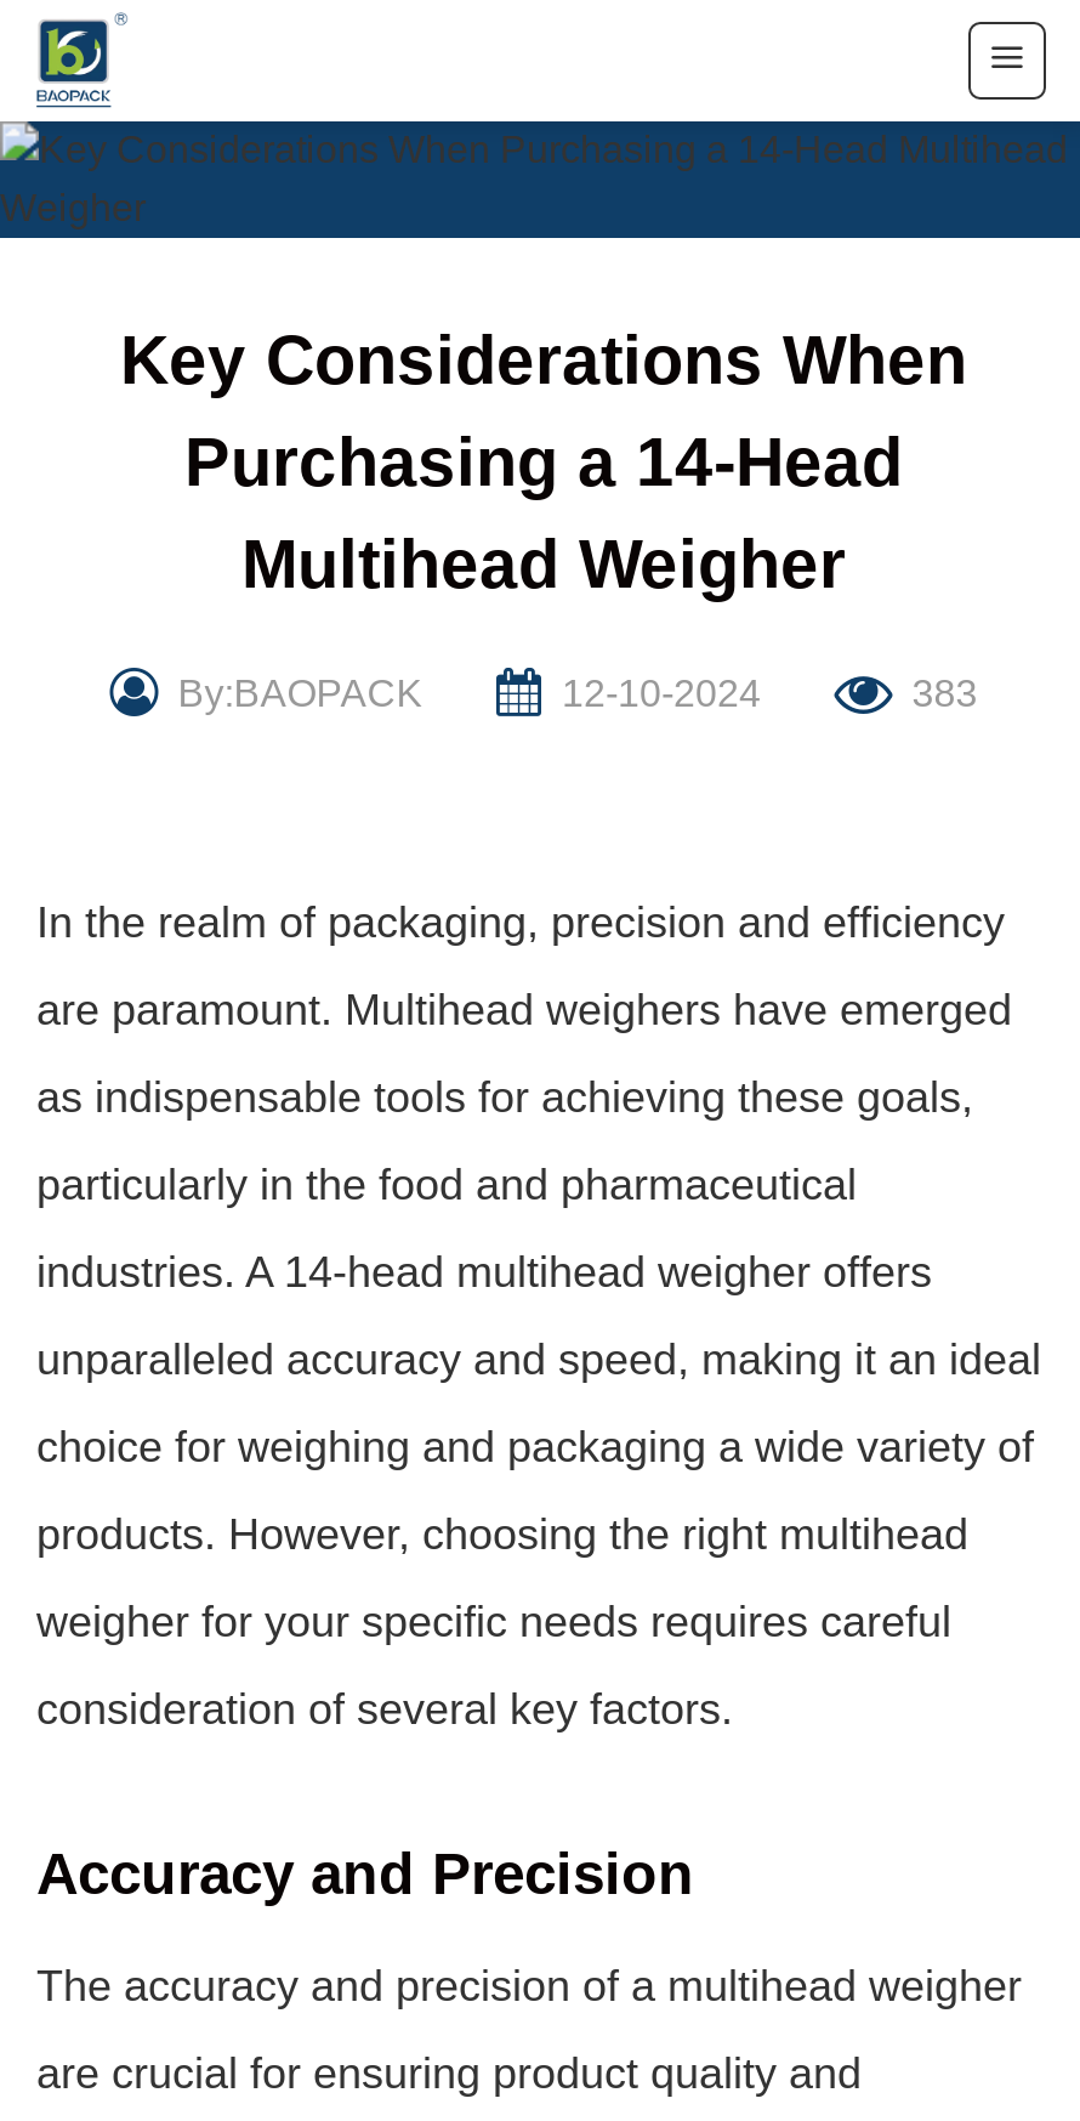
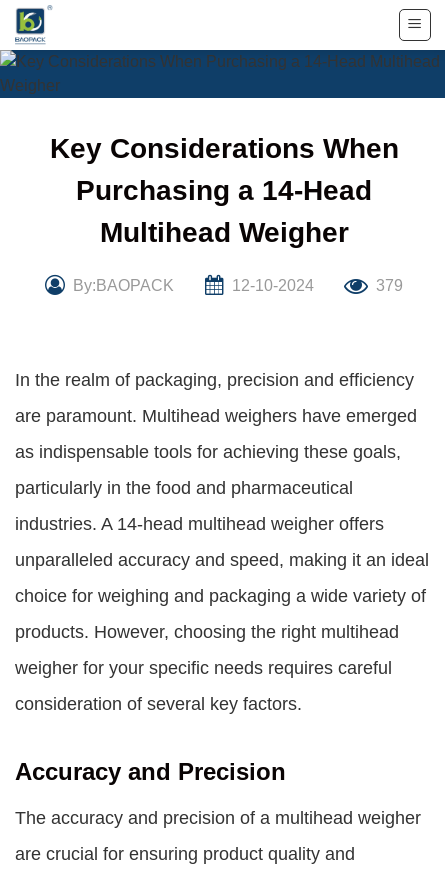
- 383
+ 379
